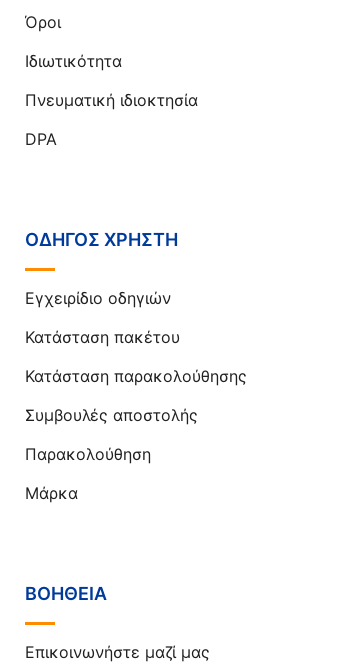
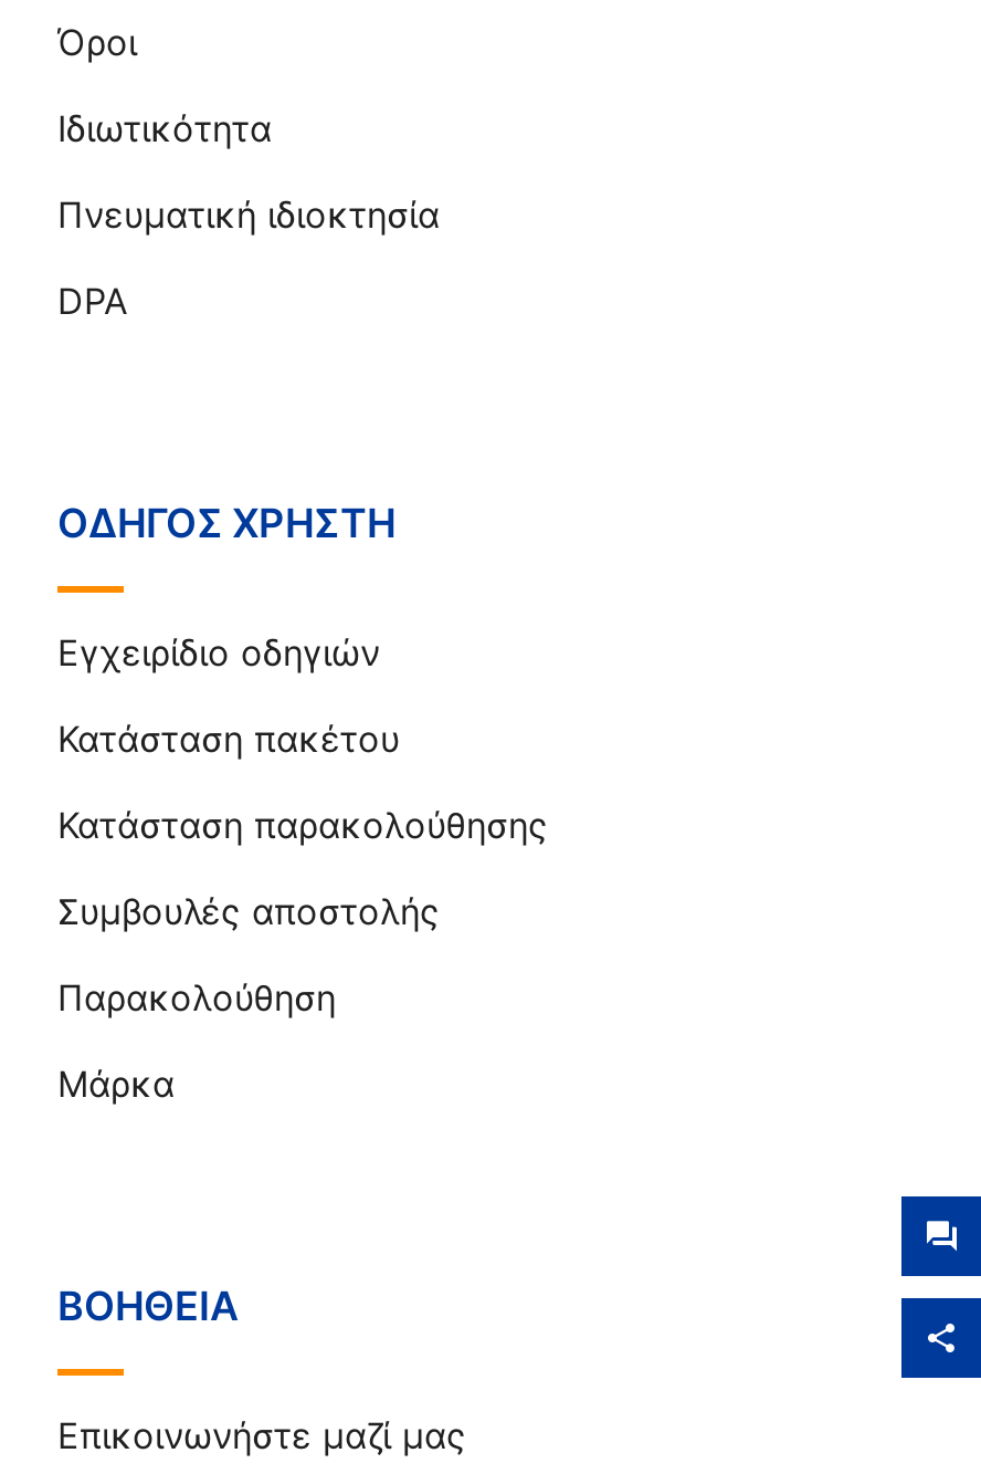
+ [image]

+ [image]
